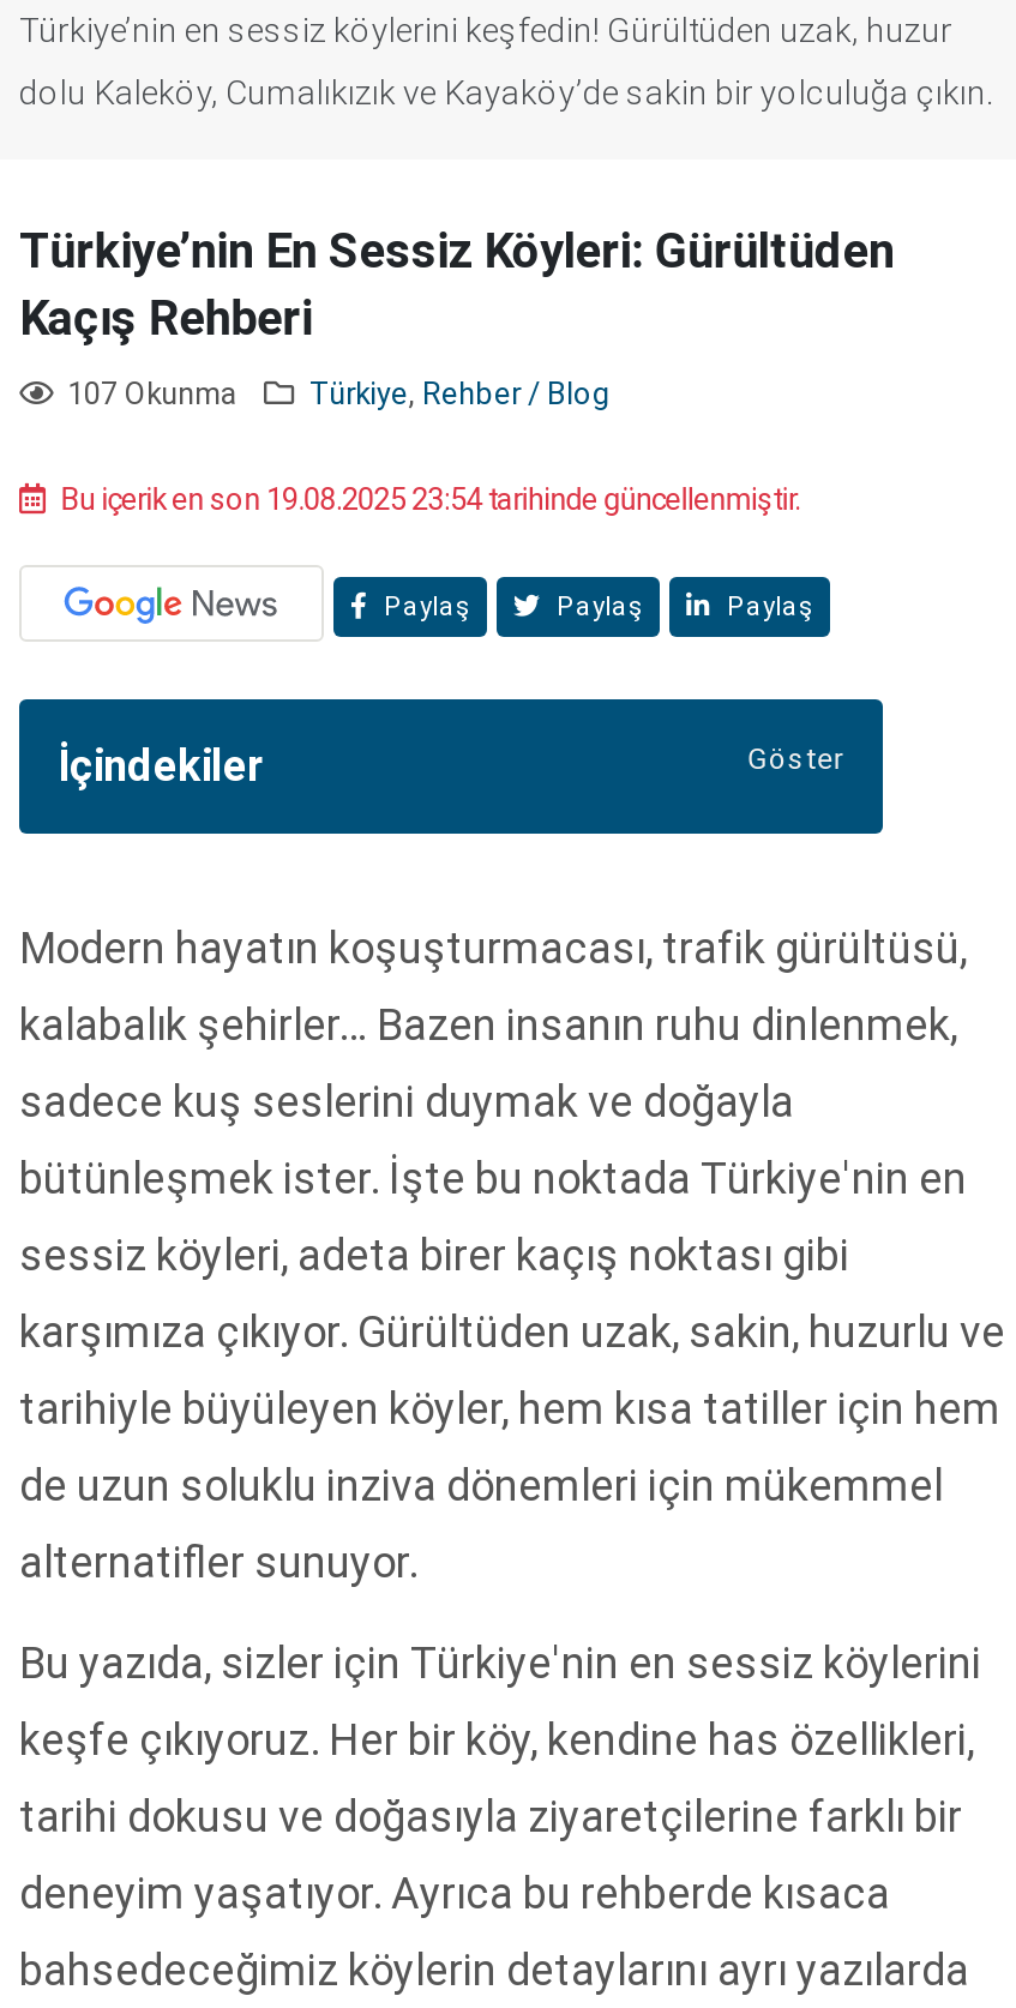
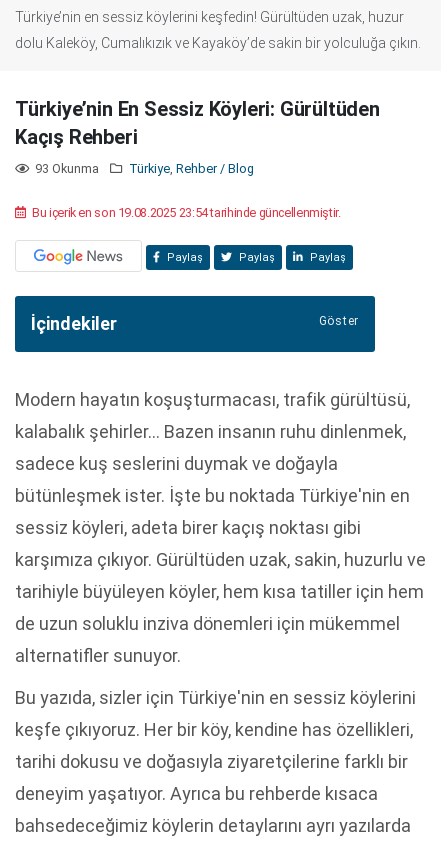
- 107 Okunma Türkiye, Rehber / Blog
+ 93 Okunma Türkiye, Rehber / Blog
